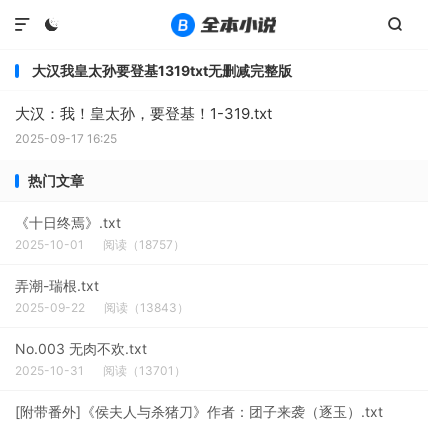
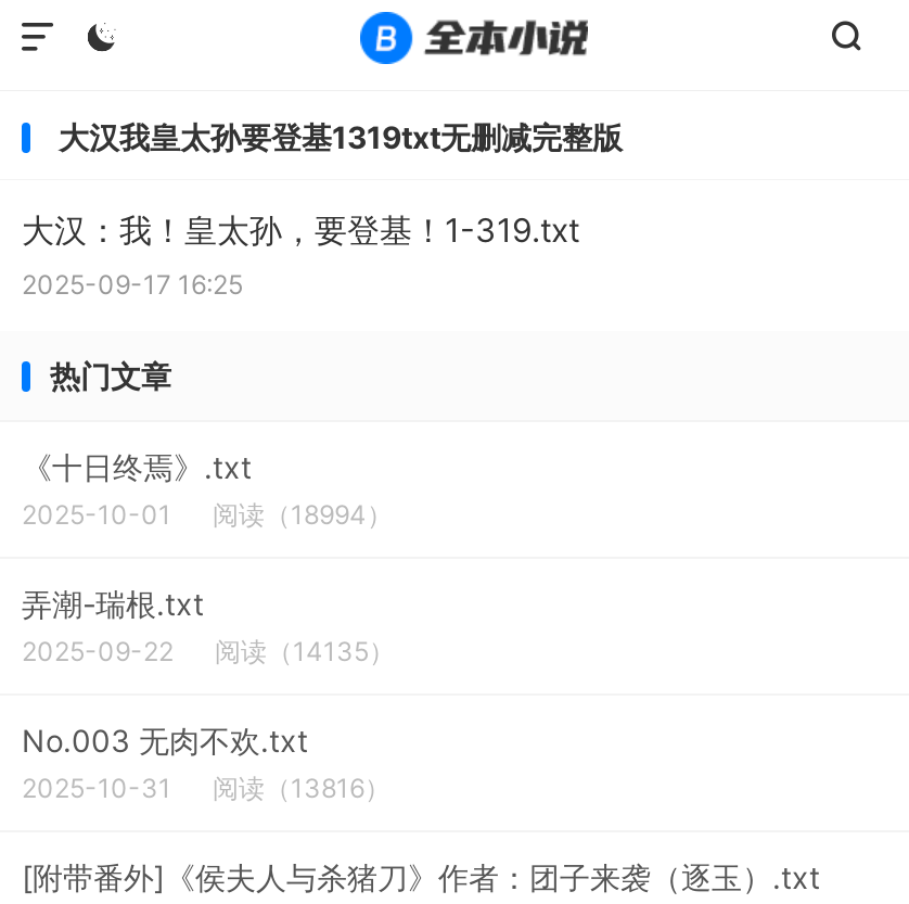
- 2025-10-01 阅读（18757）
+ 2025-10-01 阅读（18994）

- 2025-09-22 阅读（13843）
+ 2025-09-22 阅读（14135）

- 2025-10-31 阅读（13701）
+ 2025-10-31 阅读（13816）
